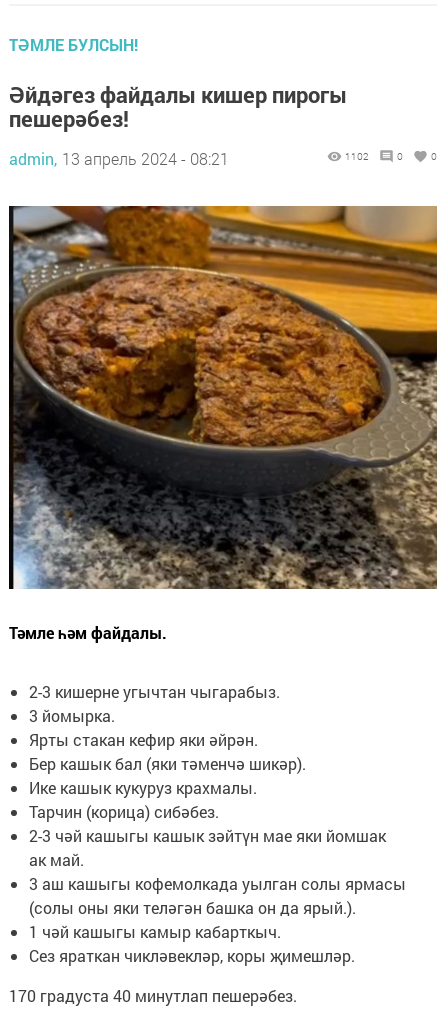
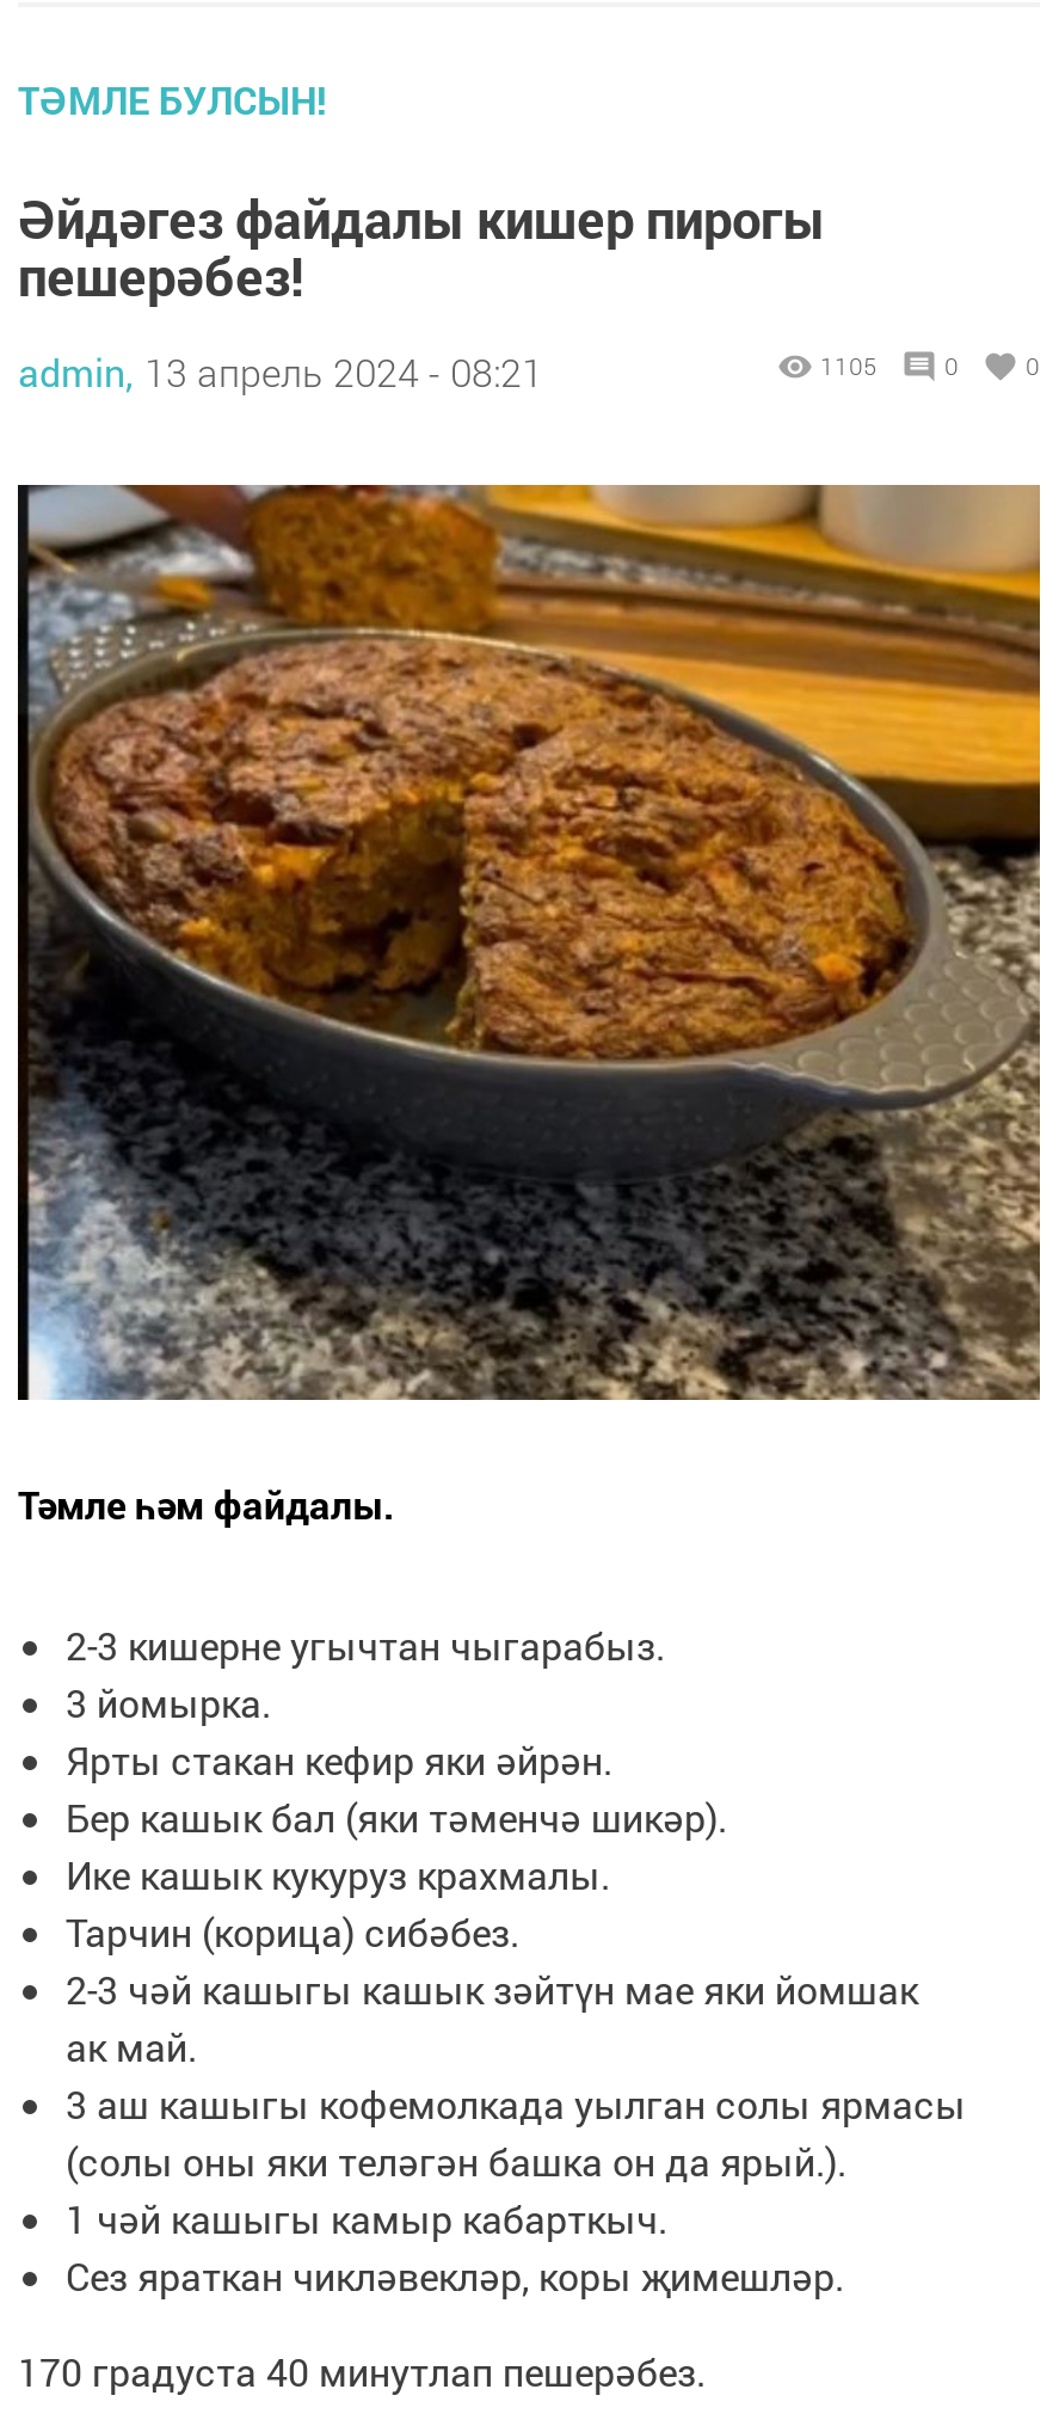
- 1102
+ 1105
